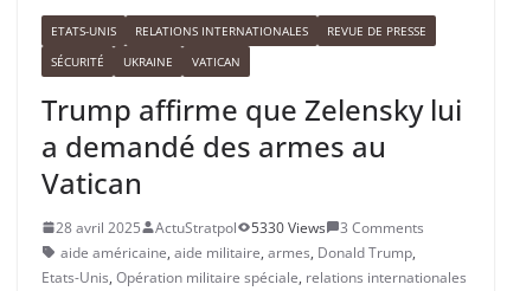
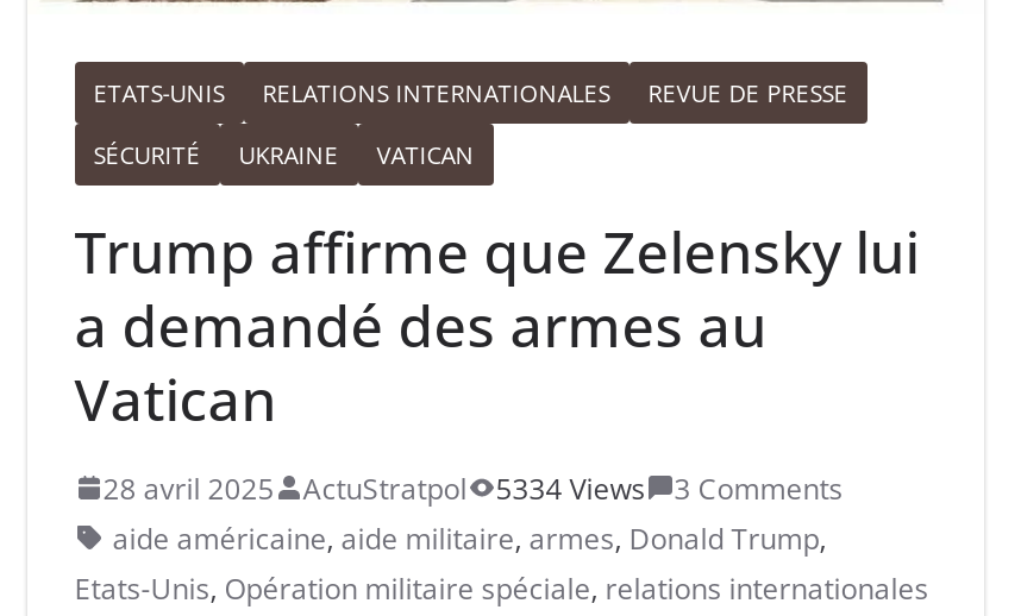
- 28 avril 2025 ActuStratpol 5330 Views 3 Comments
+ 28 avril 2025 ActuStratpol 5334 Views 3 Comments
